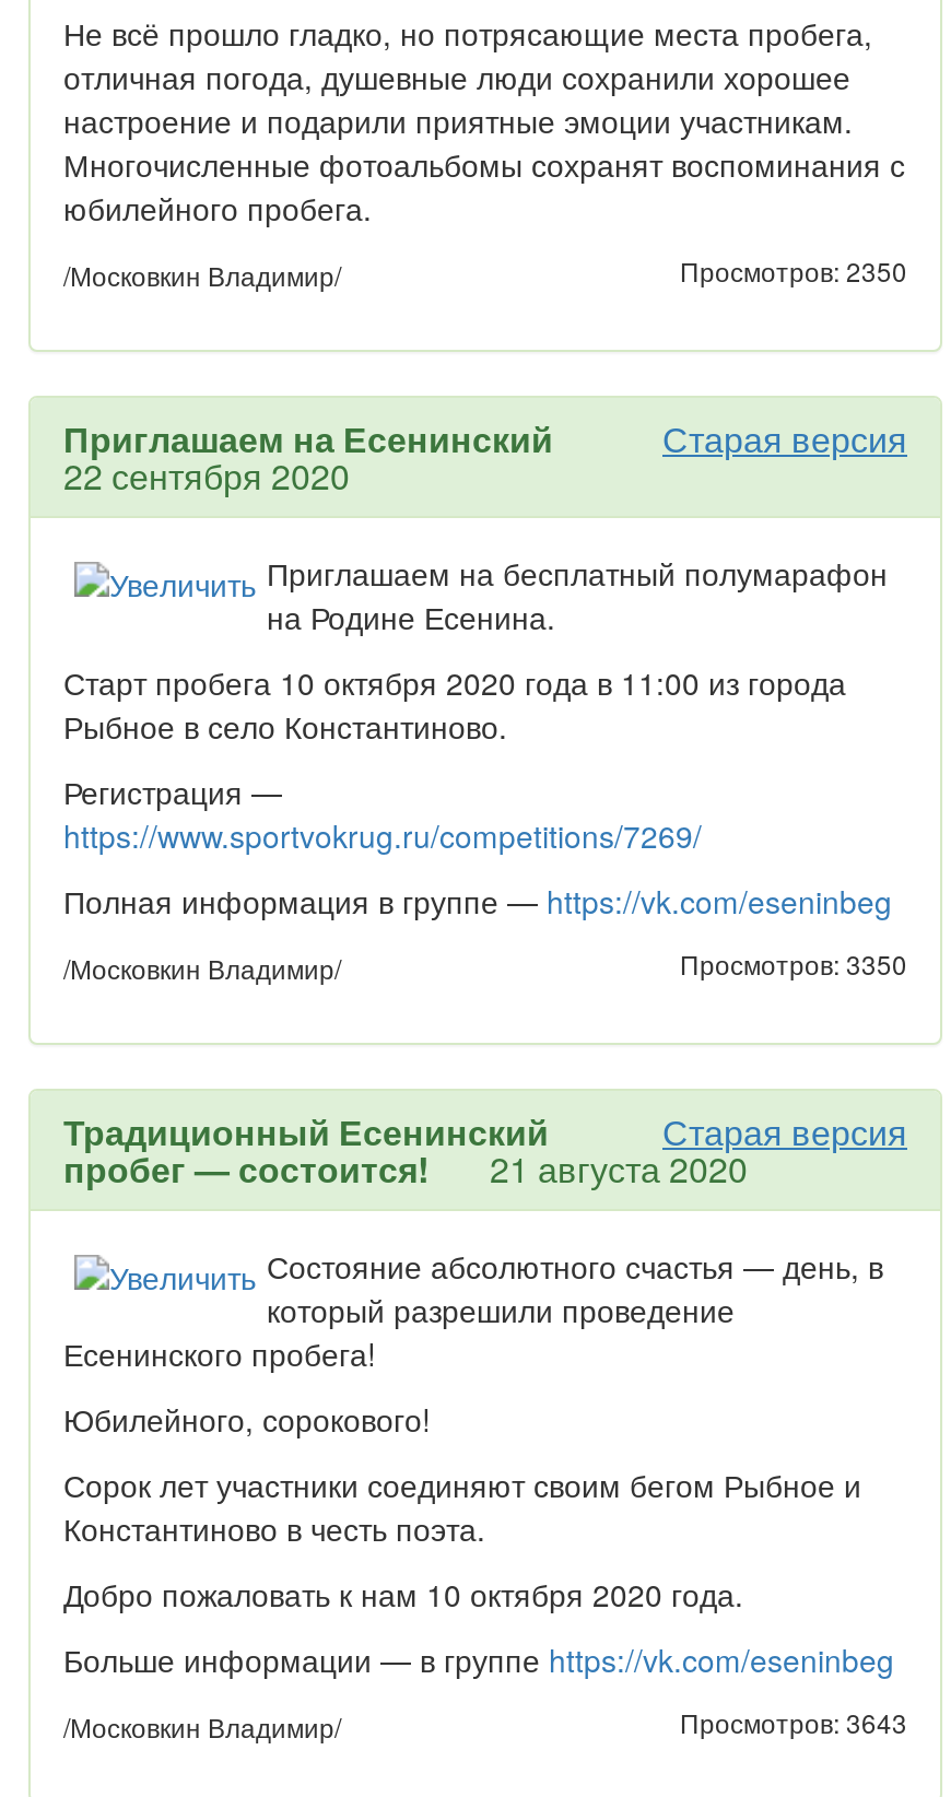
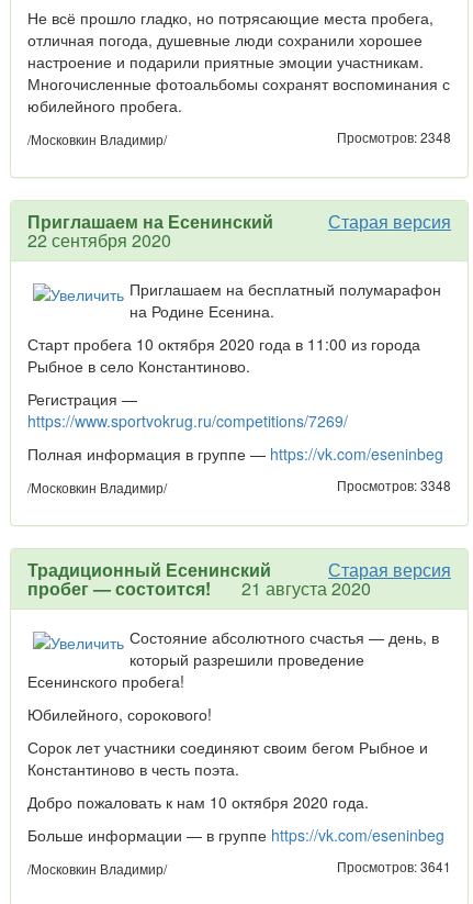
- Просмотров: 2350
+ Просмотров: 2348

- Просмотров: 3350
+ Просмотров: 3348

- Просмотров: 3643
+ Просмотров: 3641
